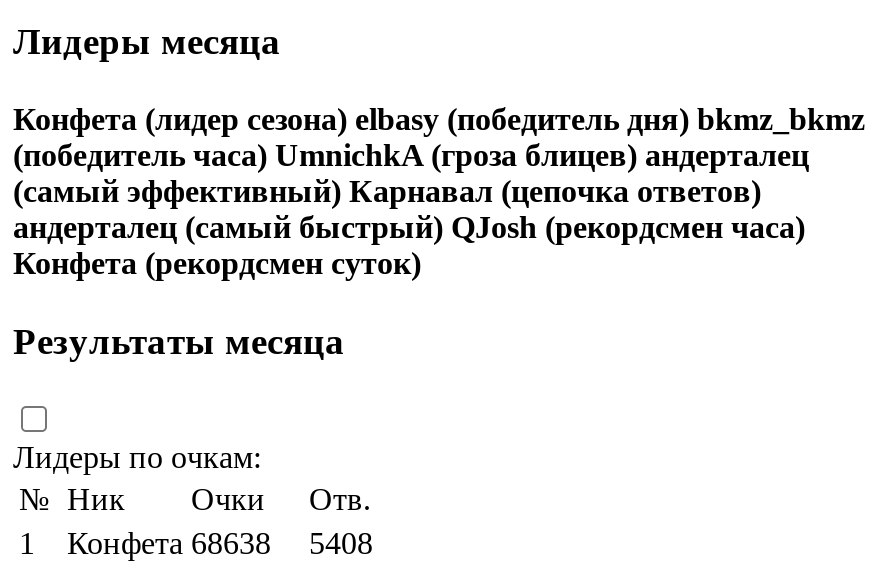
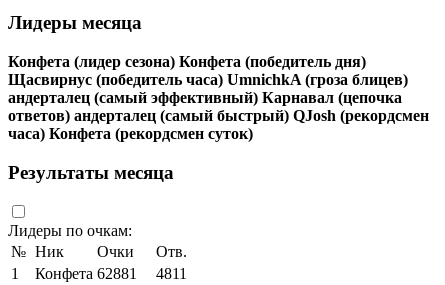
- Конфета (лидер сезона) elbasy (победитель дня) bkmz_bkmz
- (победитель часа) UmnichkA(гроза блицев) андерталец
- (самый эффективный) Карнавал (цепочка ответов)
- андерталец (самый быстрый) QJosh (рекордсмен часа)
- Конфета (рекордсмен суток)
+ Конфета (лидер сезона) Конфета (победитель дня)
+ Щасвирнус (победитель часа) UmnichkA (гроза блицев)
+ андерталец (самый эффективный) Карнавал (цепочка
+ ответов) андерталец (самый быстрый) QJosh (рекордсмен
+ часа) Конфета (рекордсмен суток)

- Конфета 68638
+ Конфета 62881

- 5408
+ 4811
